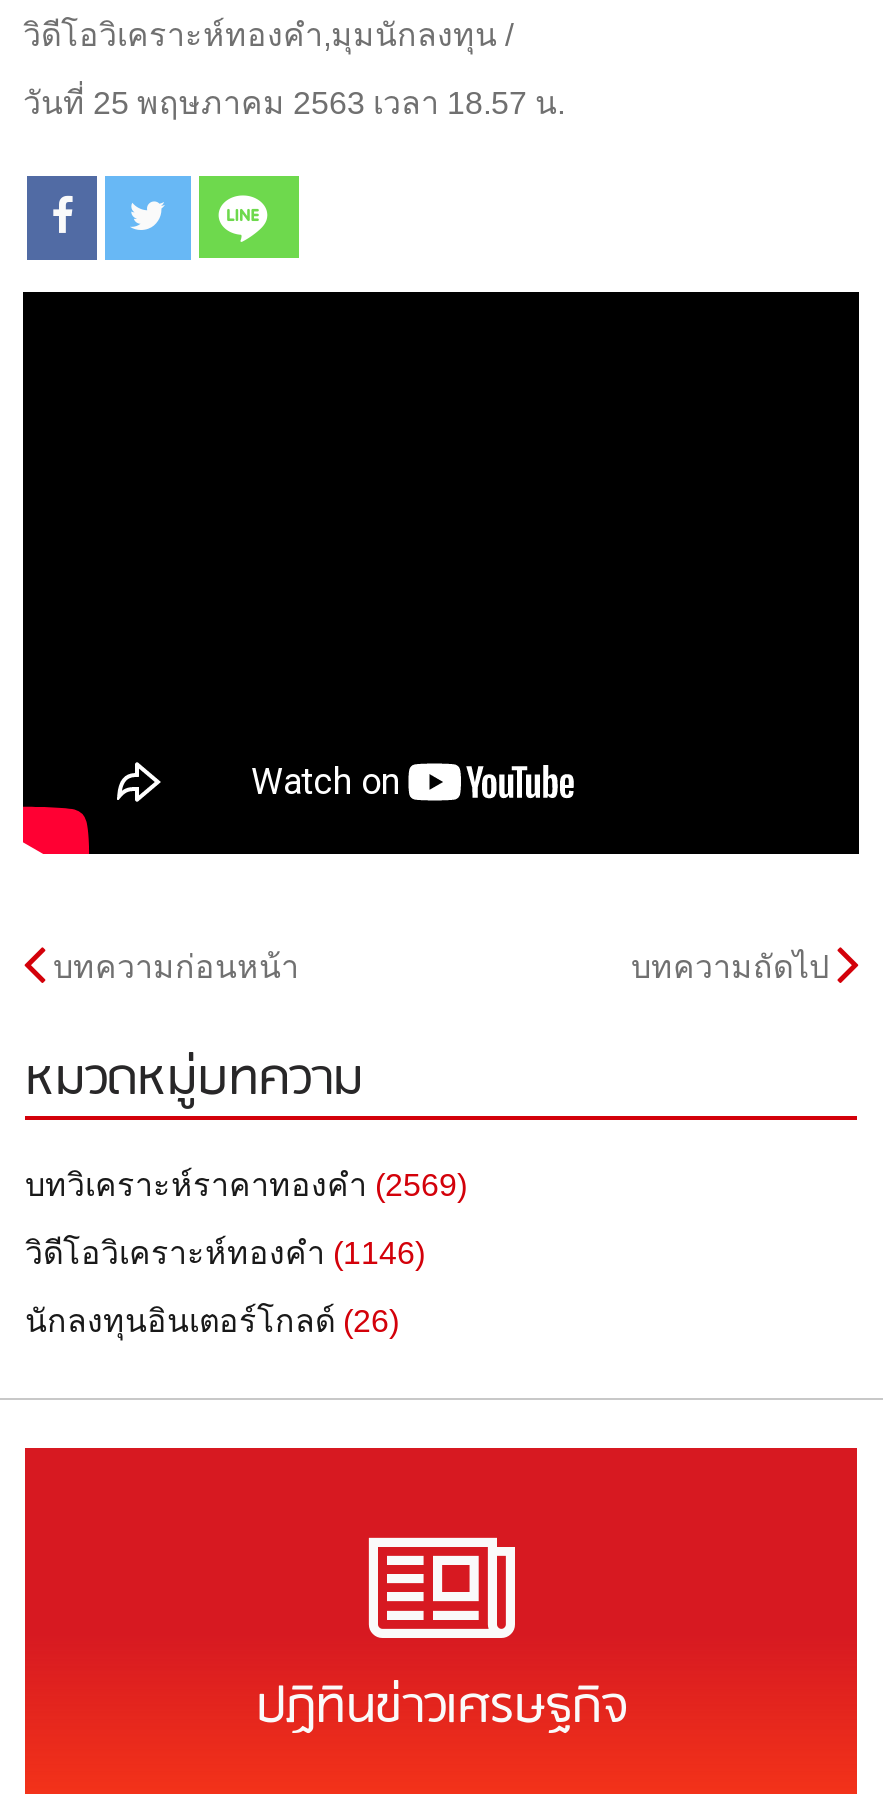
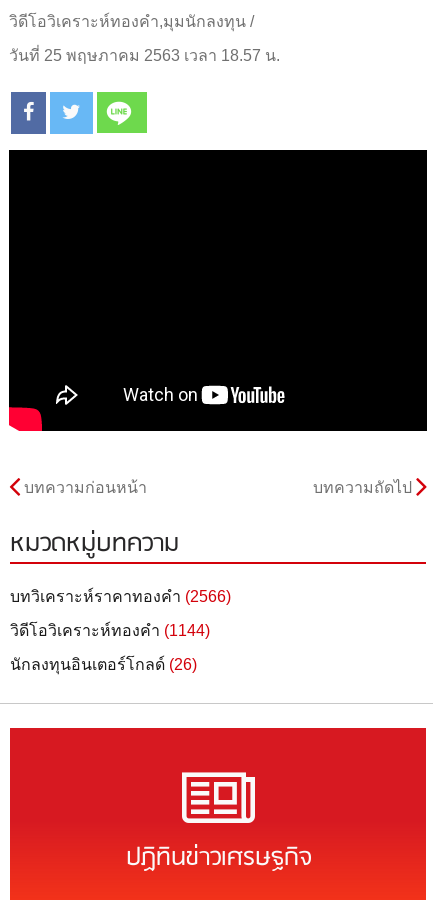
- บทวิเคราะห์ราคาทองคำ (2569)
+ บทวิเคราะห์ราคาทองคำ (2566)

- วิดีโอวิเคราะห์ทองคำ (1146)
+ วิดีโอวิเคราะห์ทองคำ (1144)
